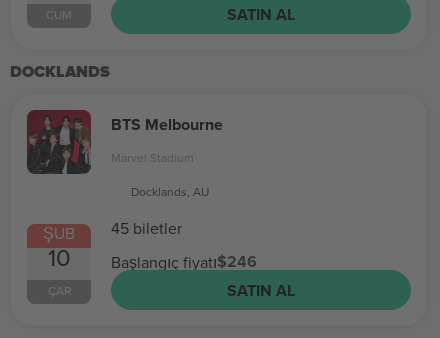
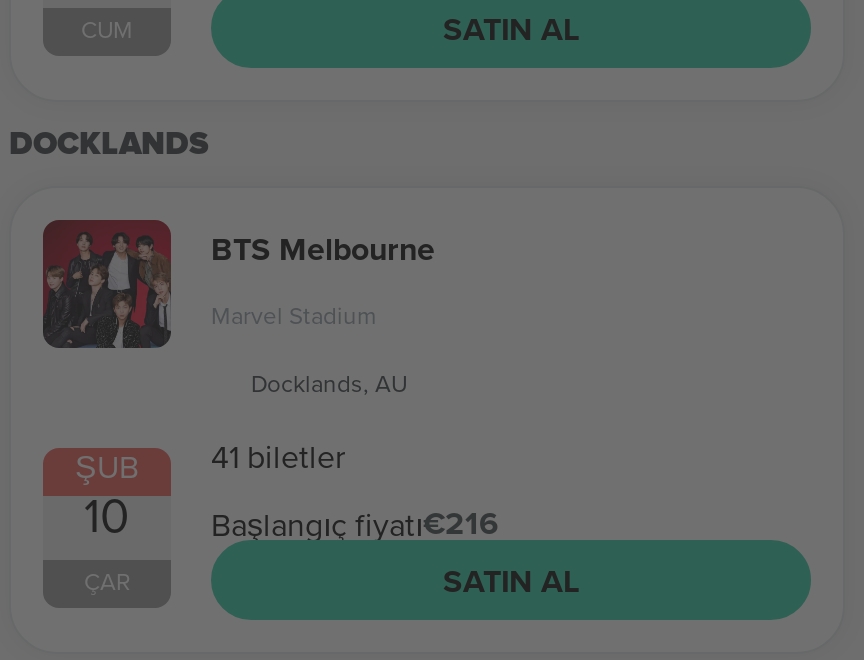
- 45 biletler
+ 41 biletler

- Başlangıç fiyatı$246
+ Başlangıç fiyatı€216
